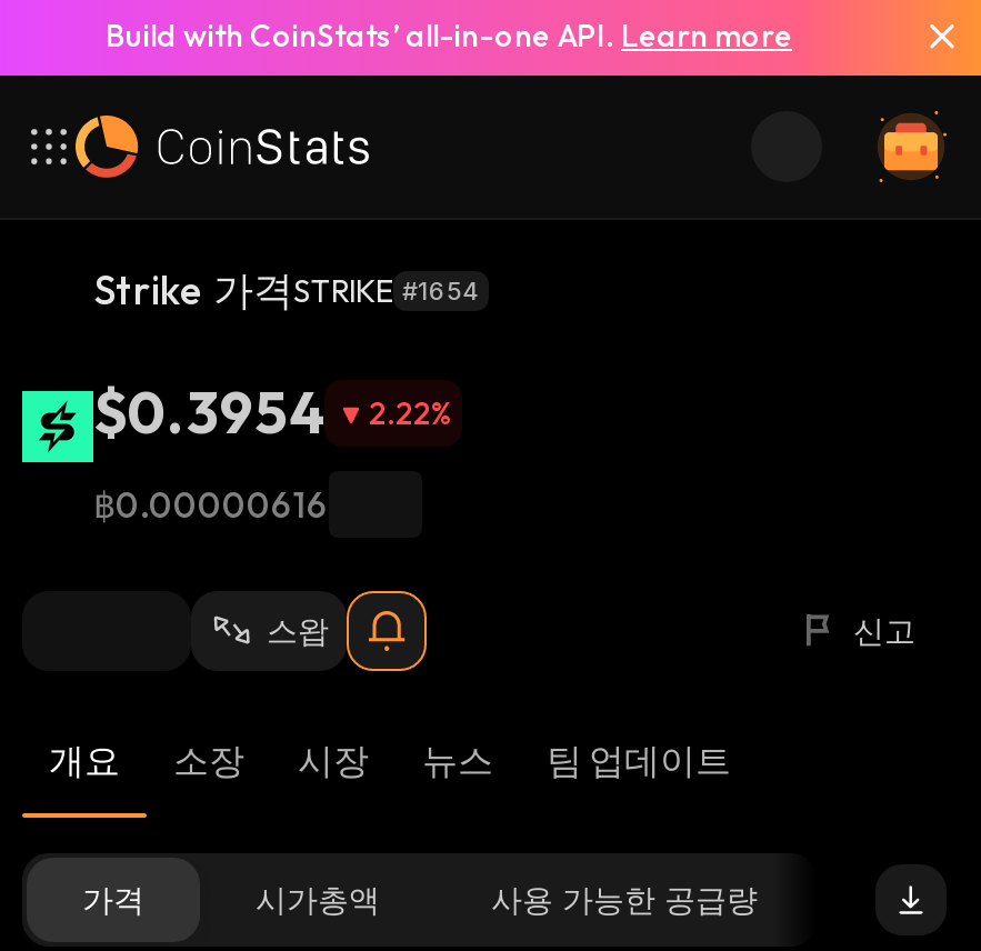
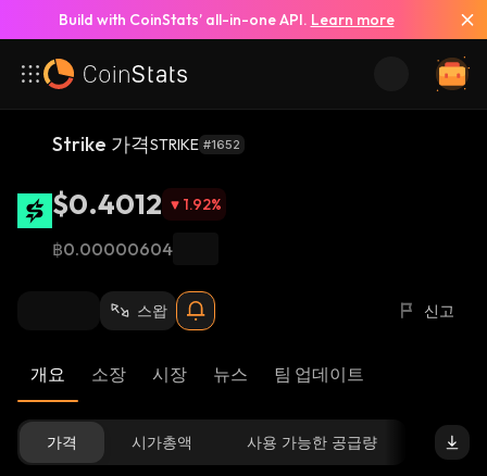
- Strike 가격STRIKE #1654
+ Strike 가격STRIKE #1652

- $0.3954
+ $0.4012

- 2.22%
+ 1.92%

- ฿0.00000616
+ ฿0.00000604
